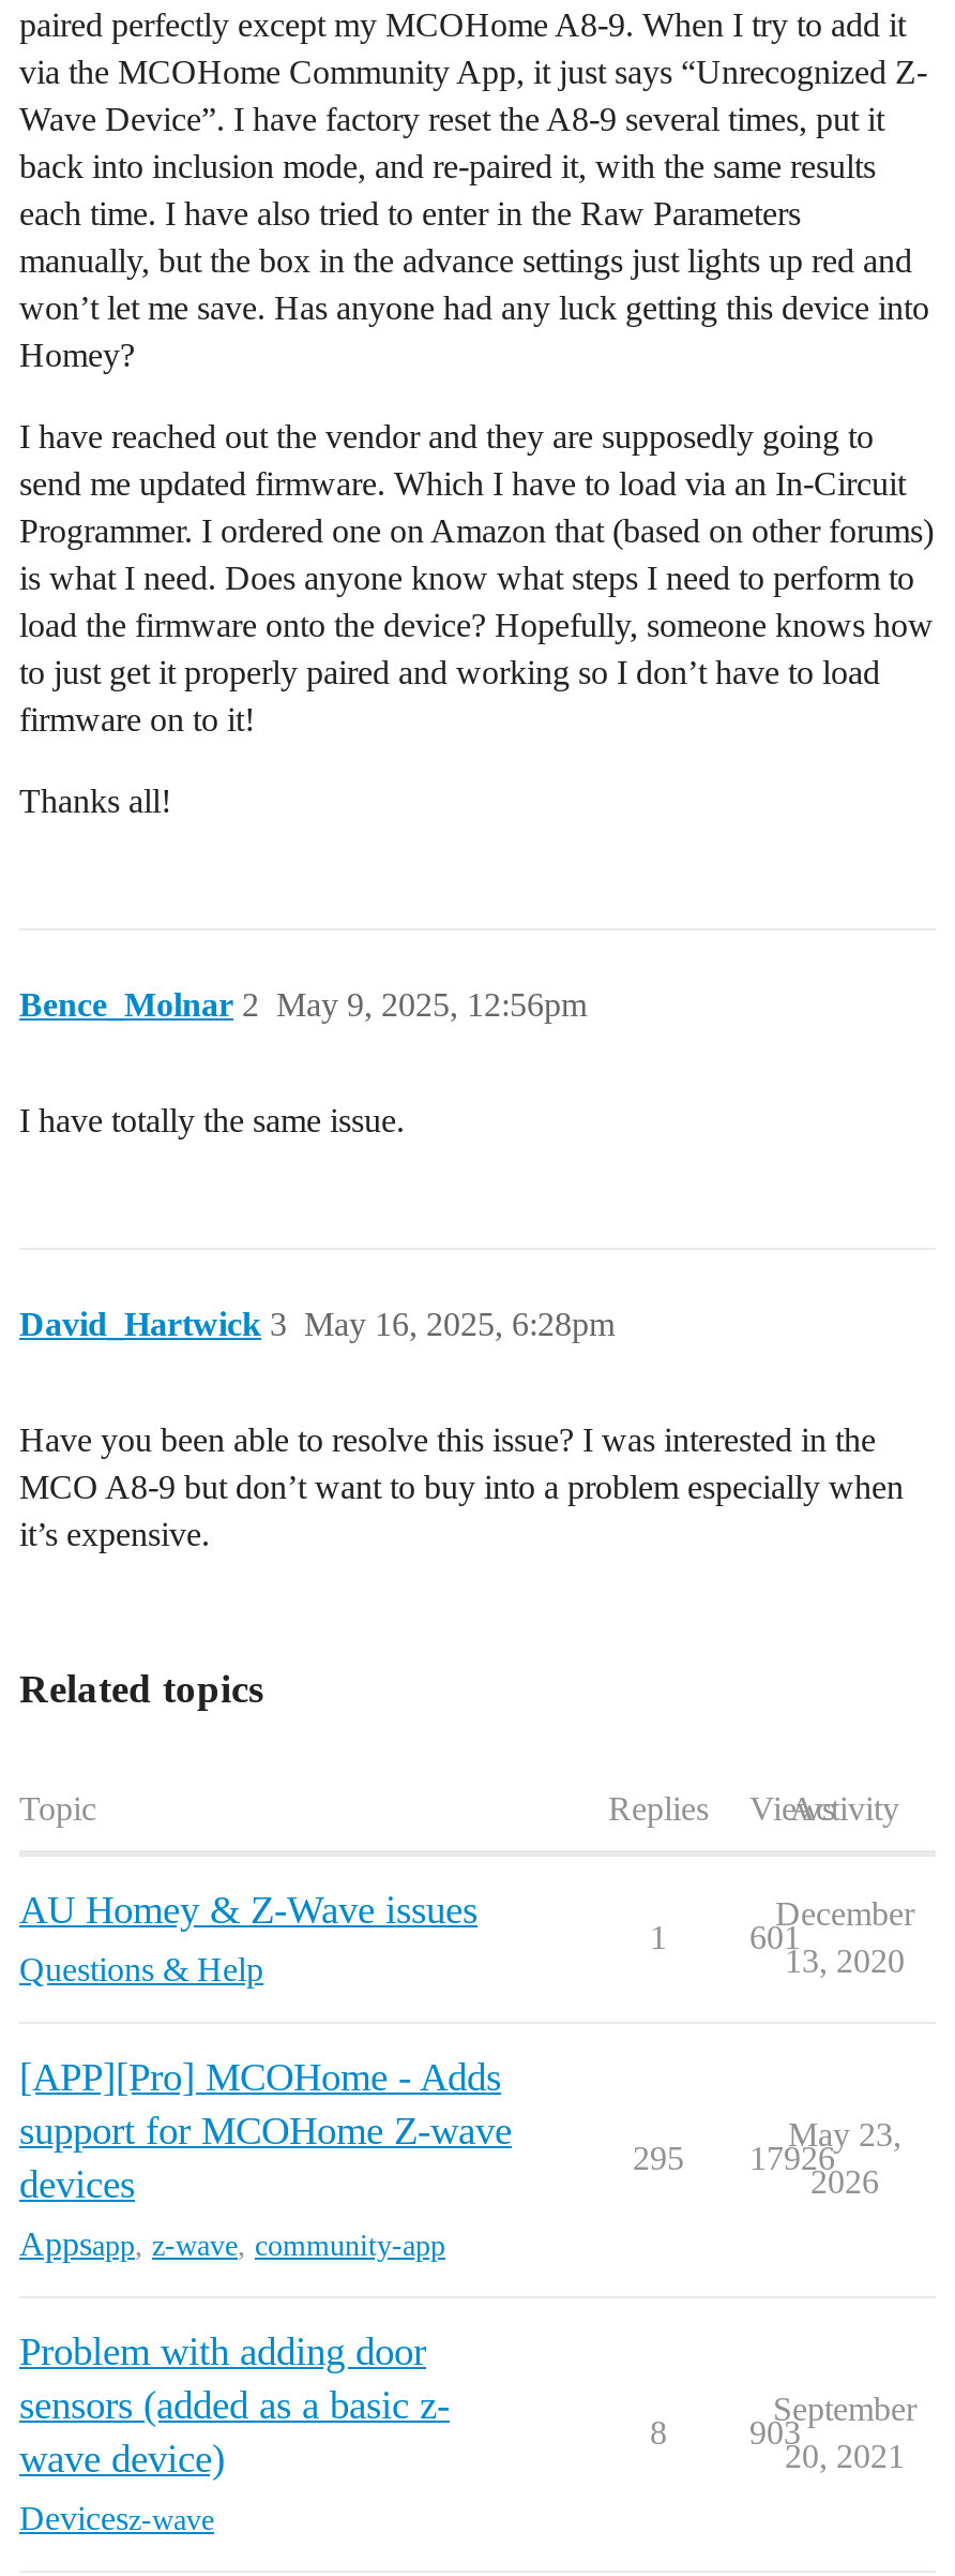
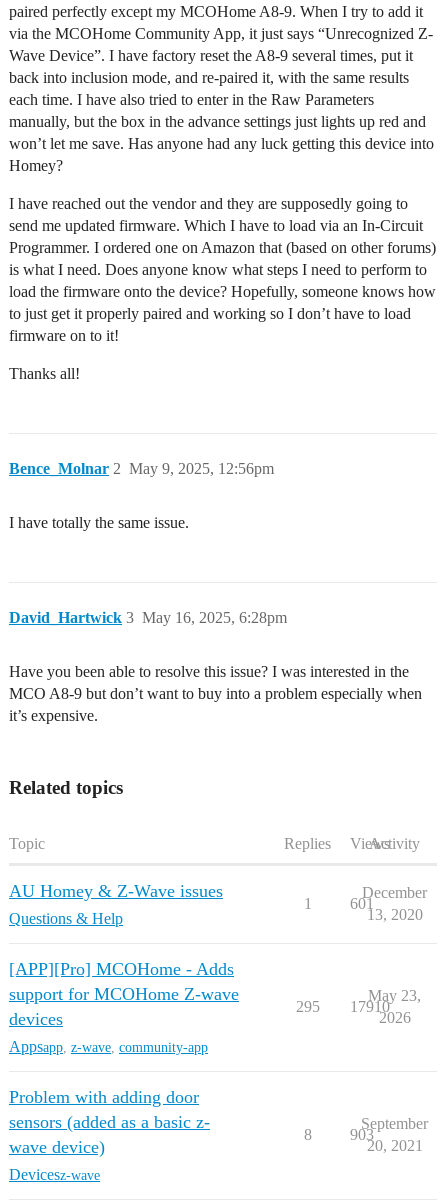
- 295 17926
+ 295 17910
